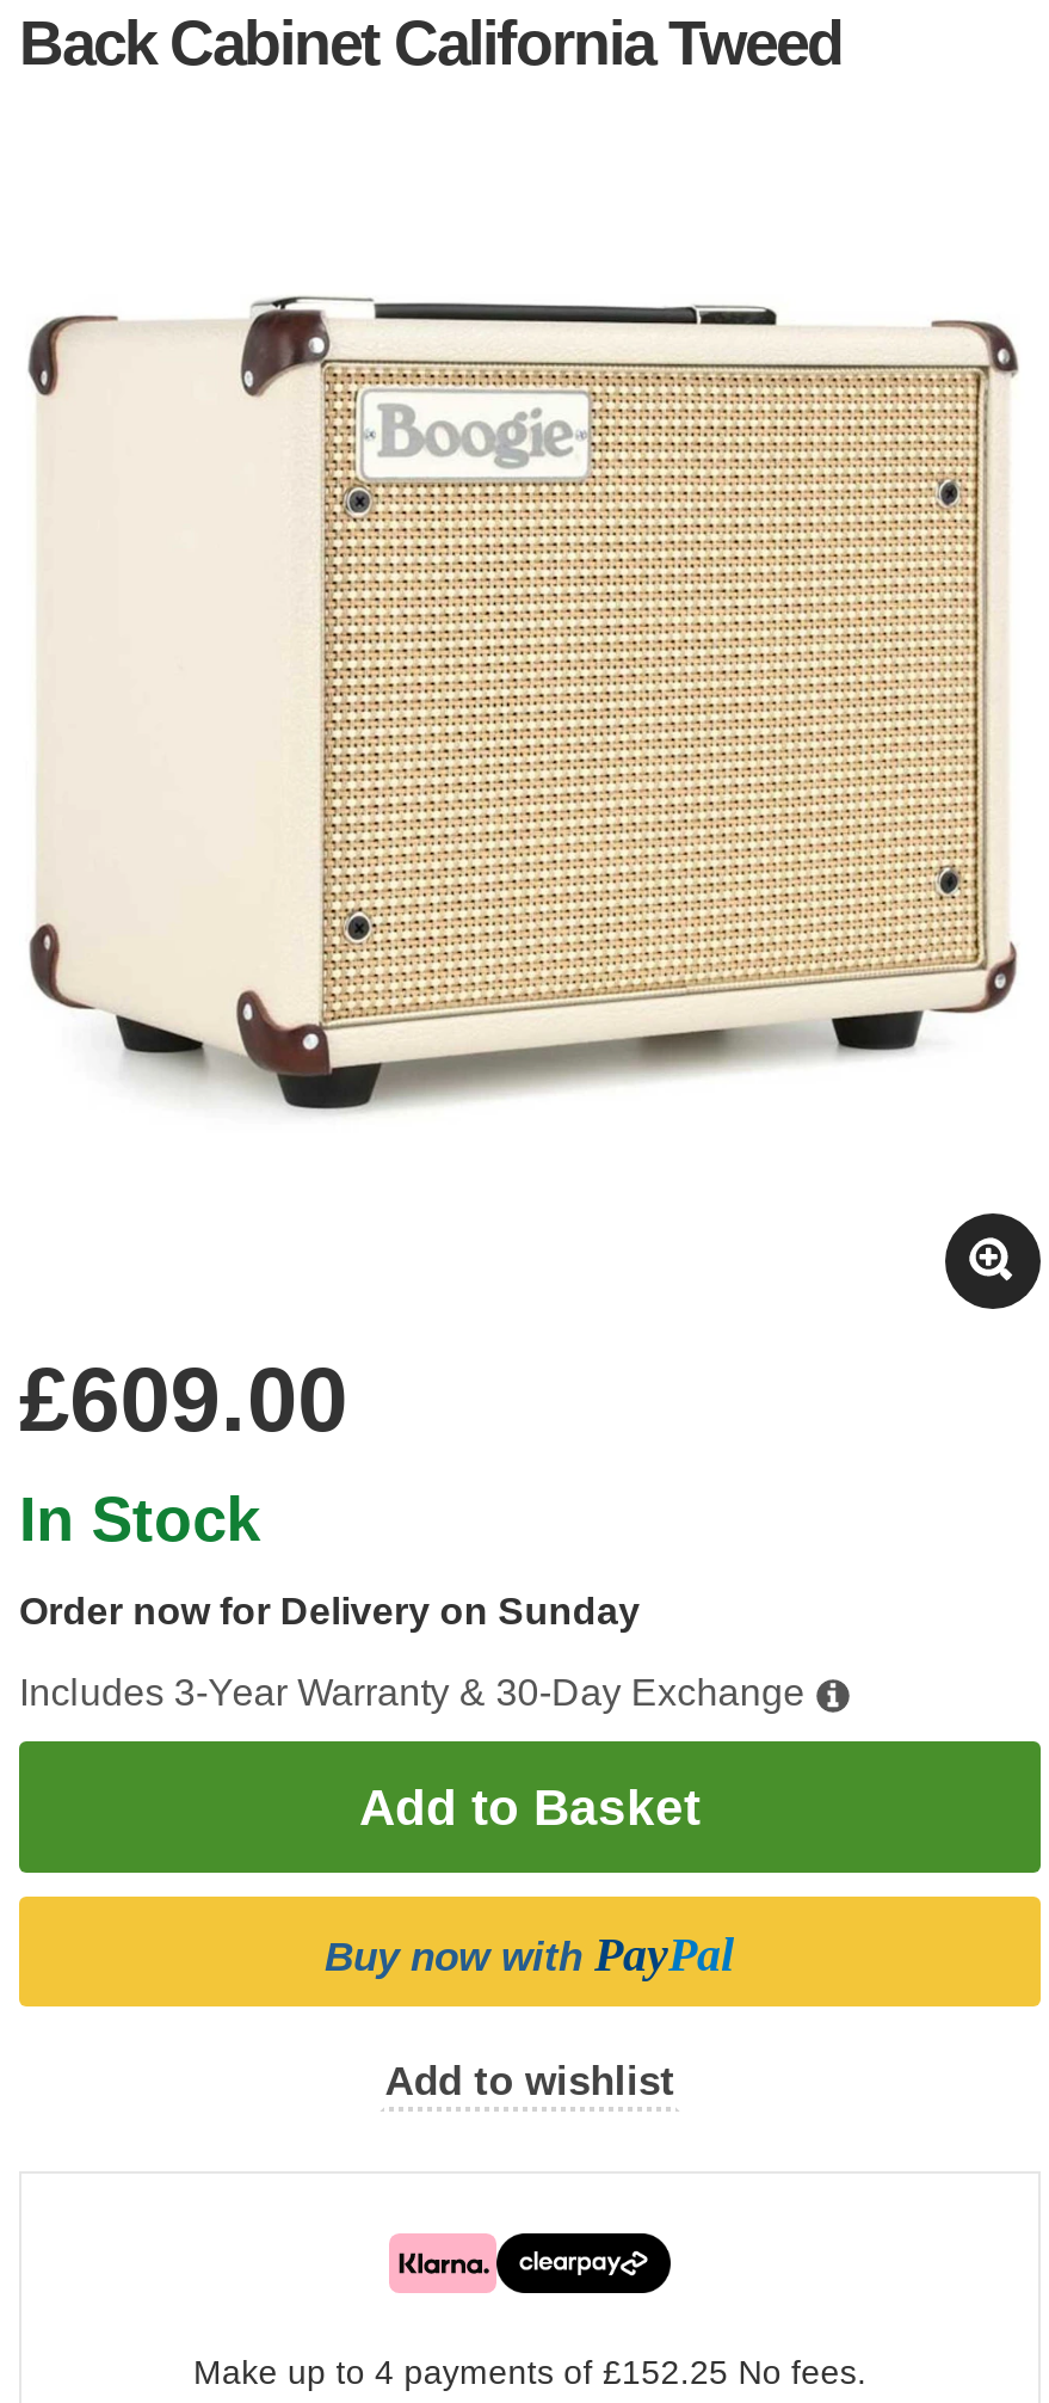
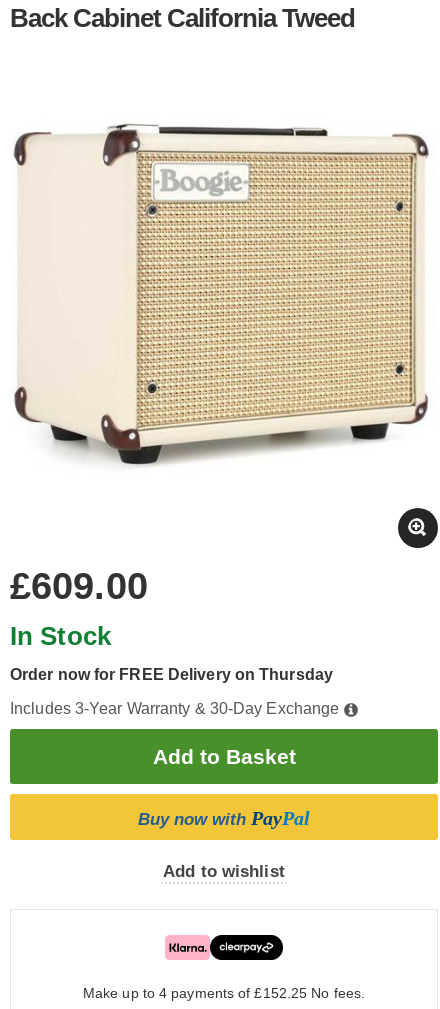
- Order now for Delivery on Sunday
+ Order now for FREE Delivery on Thursday
